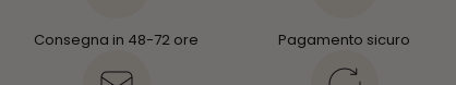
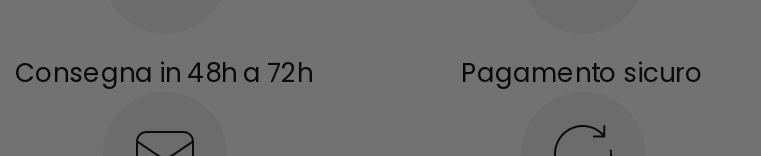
- Consegna in 48-72 ore
+ Consegna in 48h a 72h
